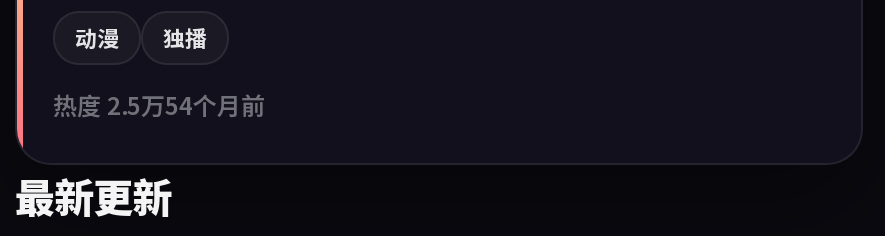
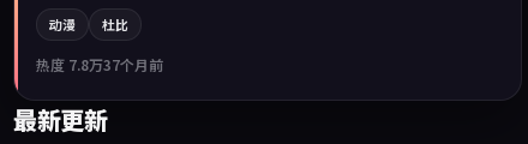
- 独播
+ 杜比

- 热度2.5万54个月前
+ 热度7.8万37个月前
